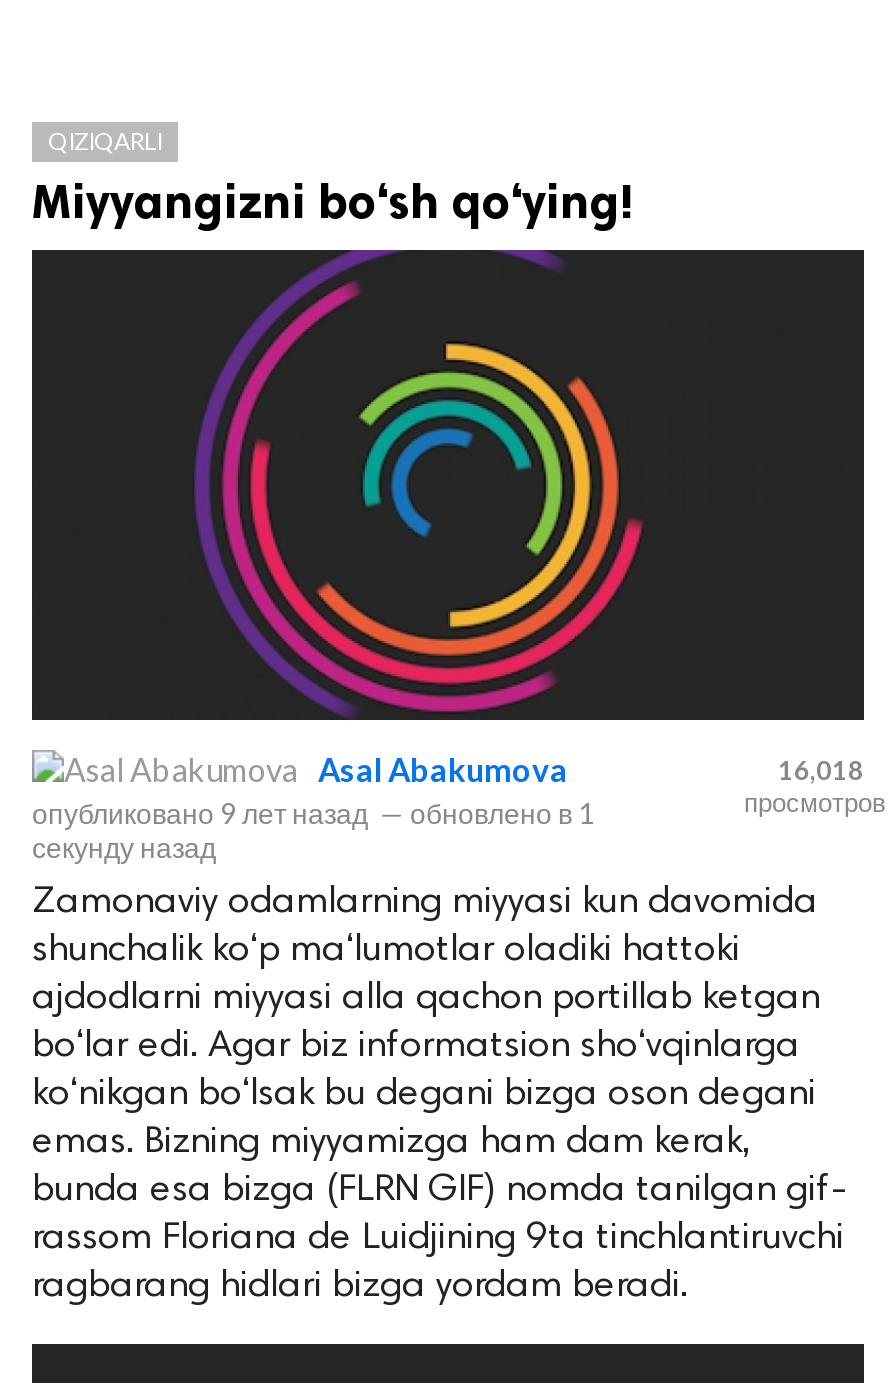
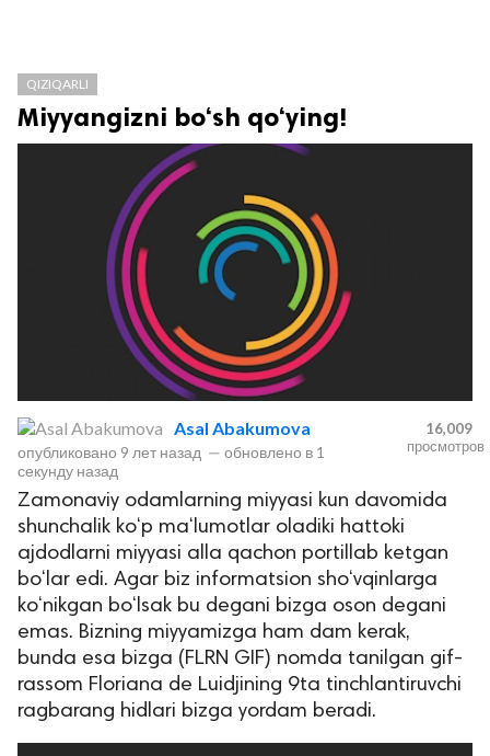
- 16,018
+ 16,009
